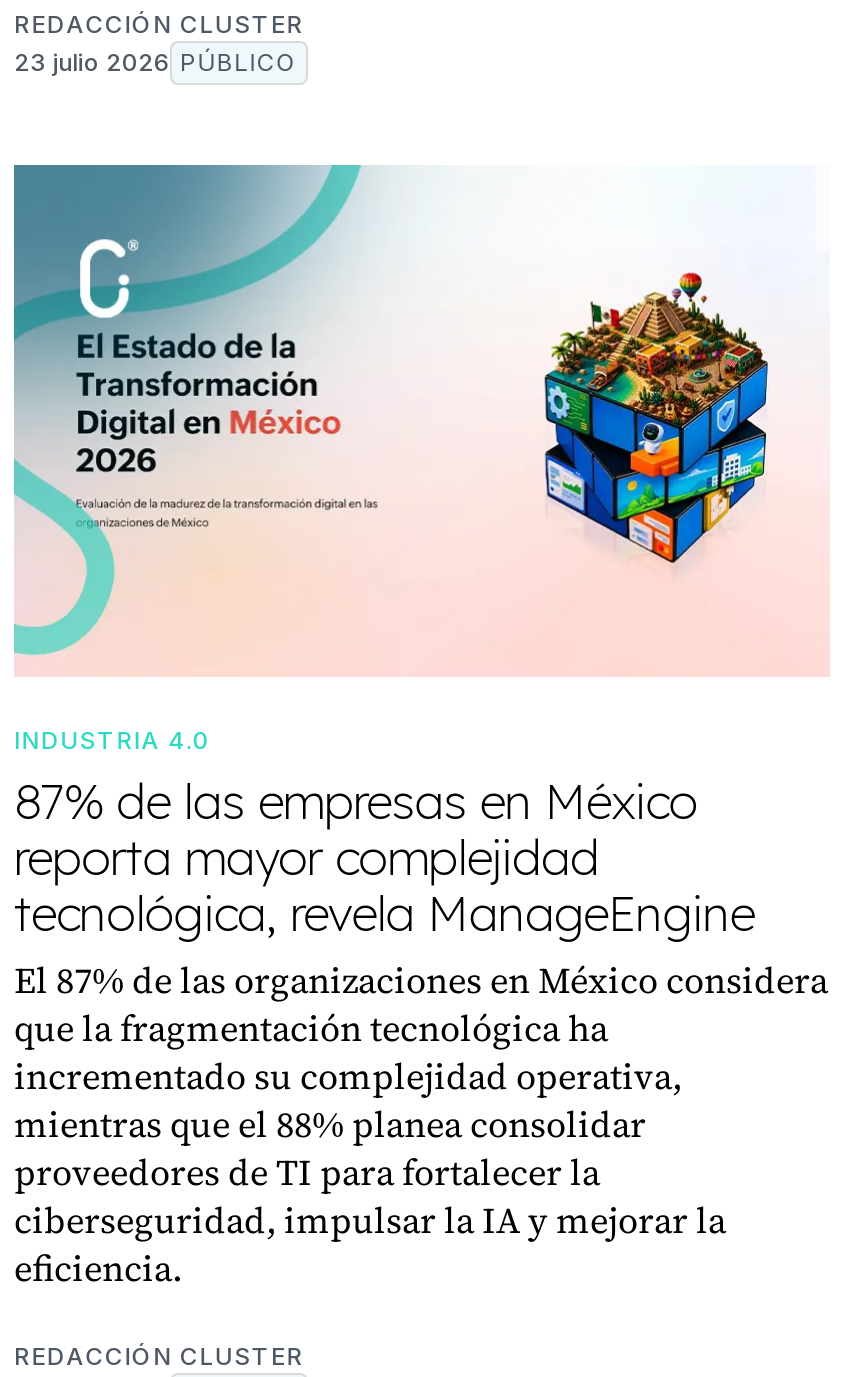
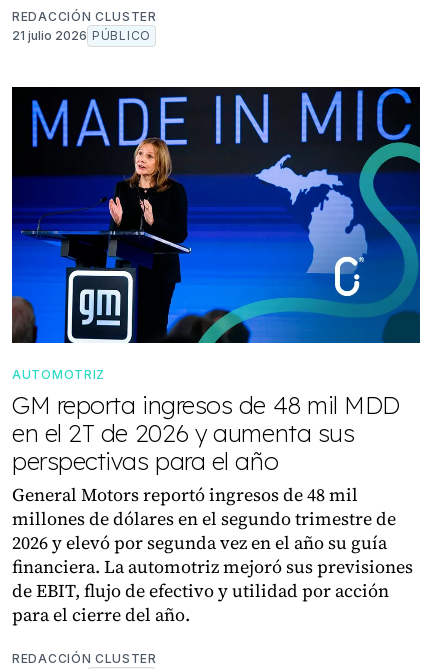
- 23 julio 2026 PÚBLICO
+ 21 julio 2026 PÚBLICO

- [image]
- INDUSTRIA 4.0
- 87% de las empresas en México
- reporta mayor complejidad
- tecnológica, revela ManageEngine
- El 87% de las organizaciones en México considera
- que la fragmentación tecnológica ha
- incrementado su complejidad operativa,
- mientras que el 88% planea consolidar
- proveedores de TI para fortalecer la
- ciberseguridad, impulsar la IA y mejorar la
- eficiencia.
+ [image]
+ AUTOMOTRIZ
+ GM reporta ingresos de 48 mil MDD
+ en el 2T de 2026 y aumenta sus
+ perspectivas para el año
+ General Motors reportó ingresos de 48 mil
+ millones de dólares en el segundo trimestre de
+ 2026 y elevó por segunda vez en el año su guía
+ financiera. La automotriz mejoró sus previsiones
+ de EBIT, flujo de efectivo y utilidad por acción
+ para el cierre del año.
